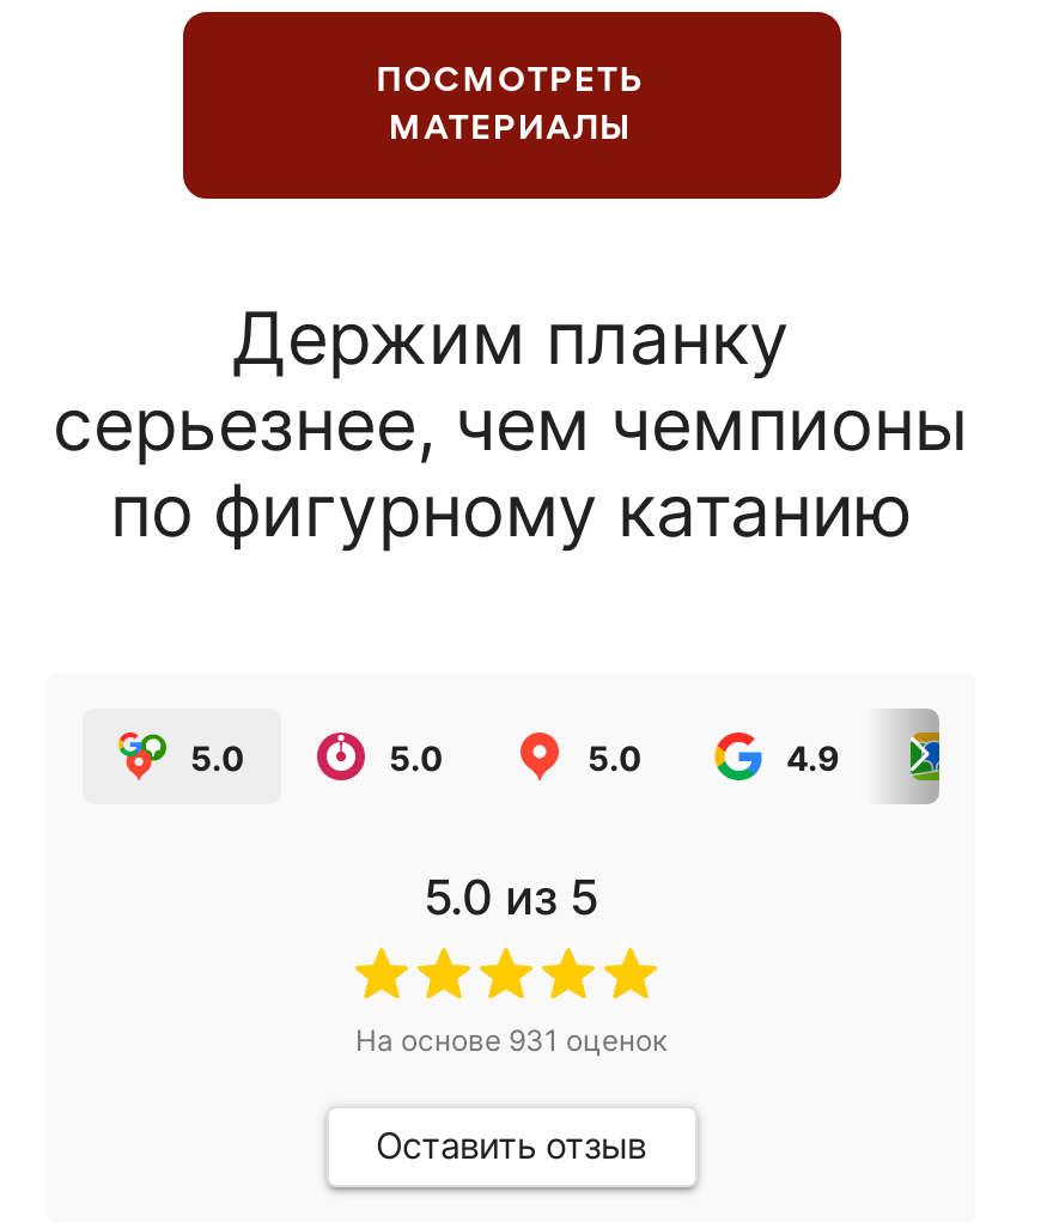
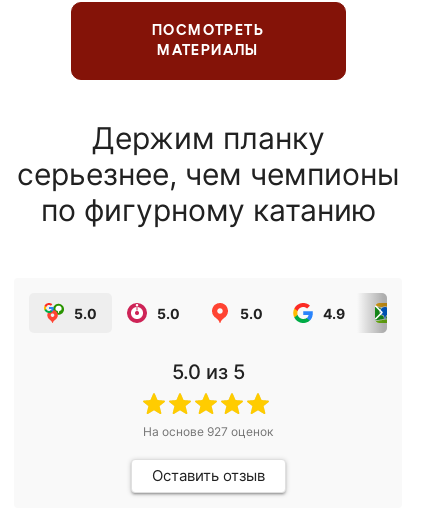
- На основе 931 оценок
+ На основе 927 оценок
